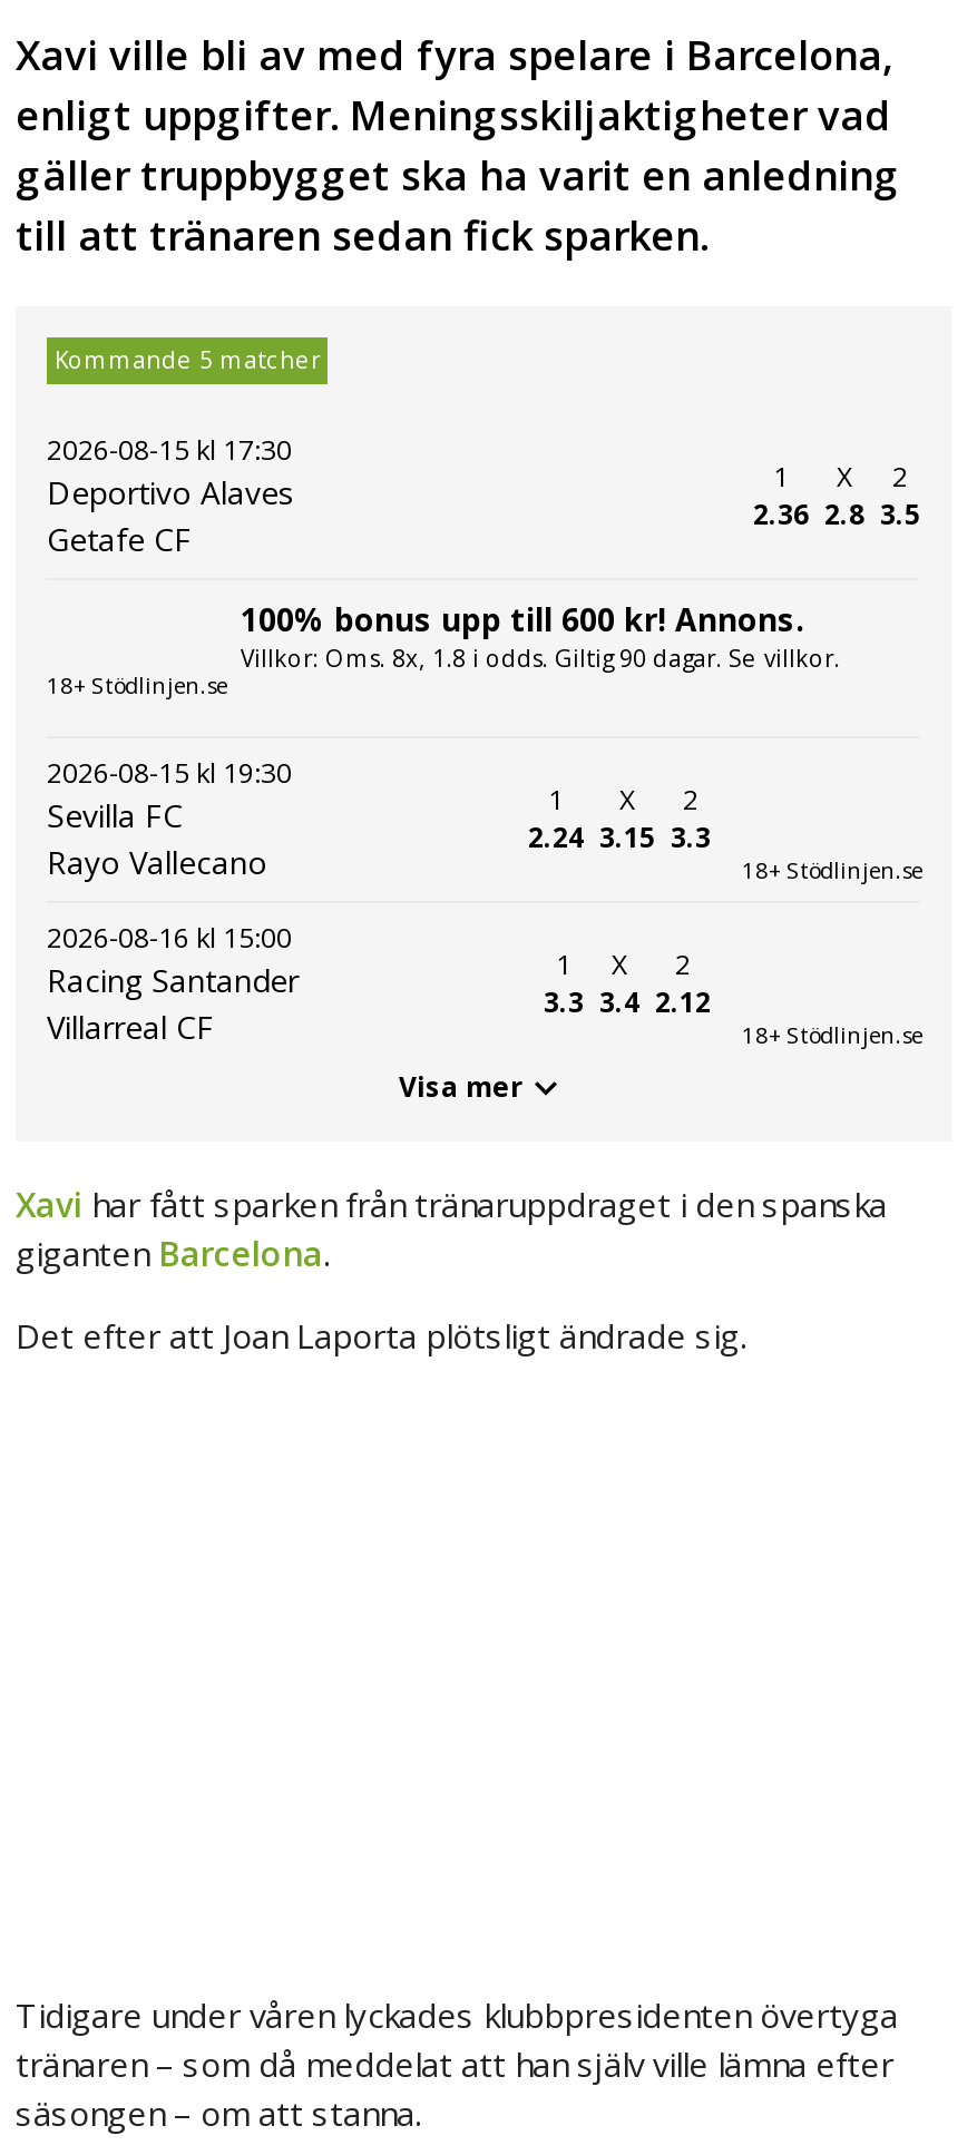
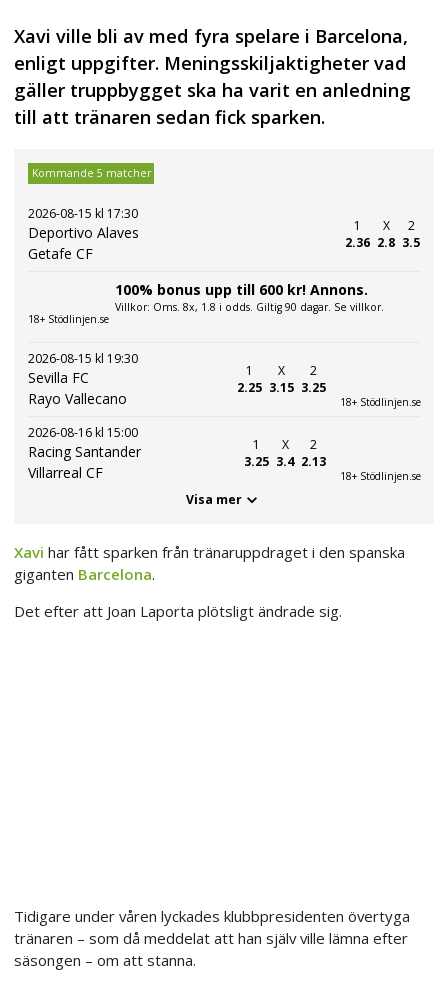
- 2.24
+ 2.25

- 3.3
+ 3.25

- 3.3
+ 3.25

- 2.12
+ 2.13
